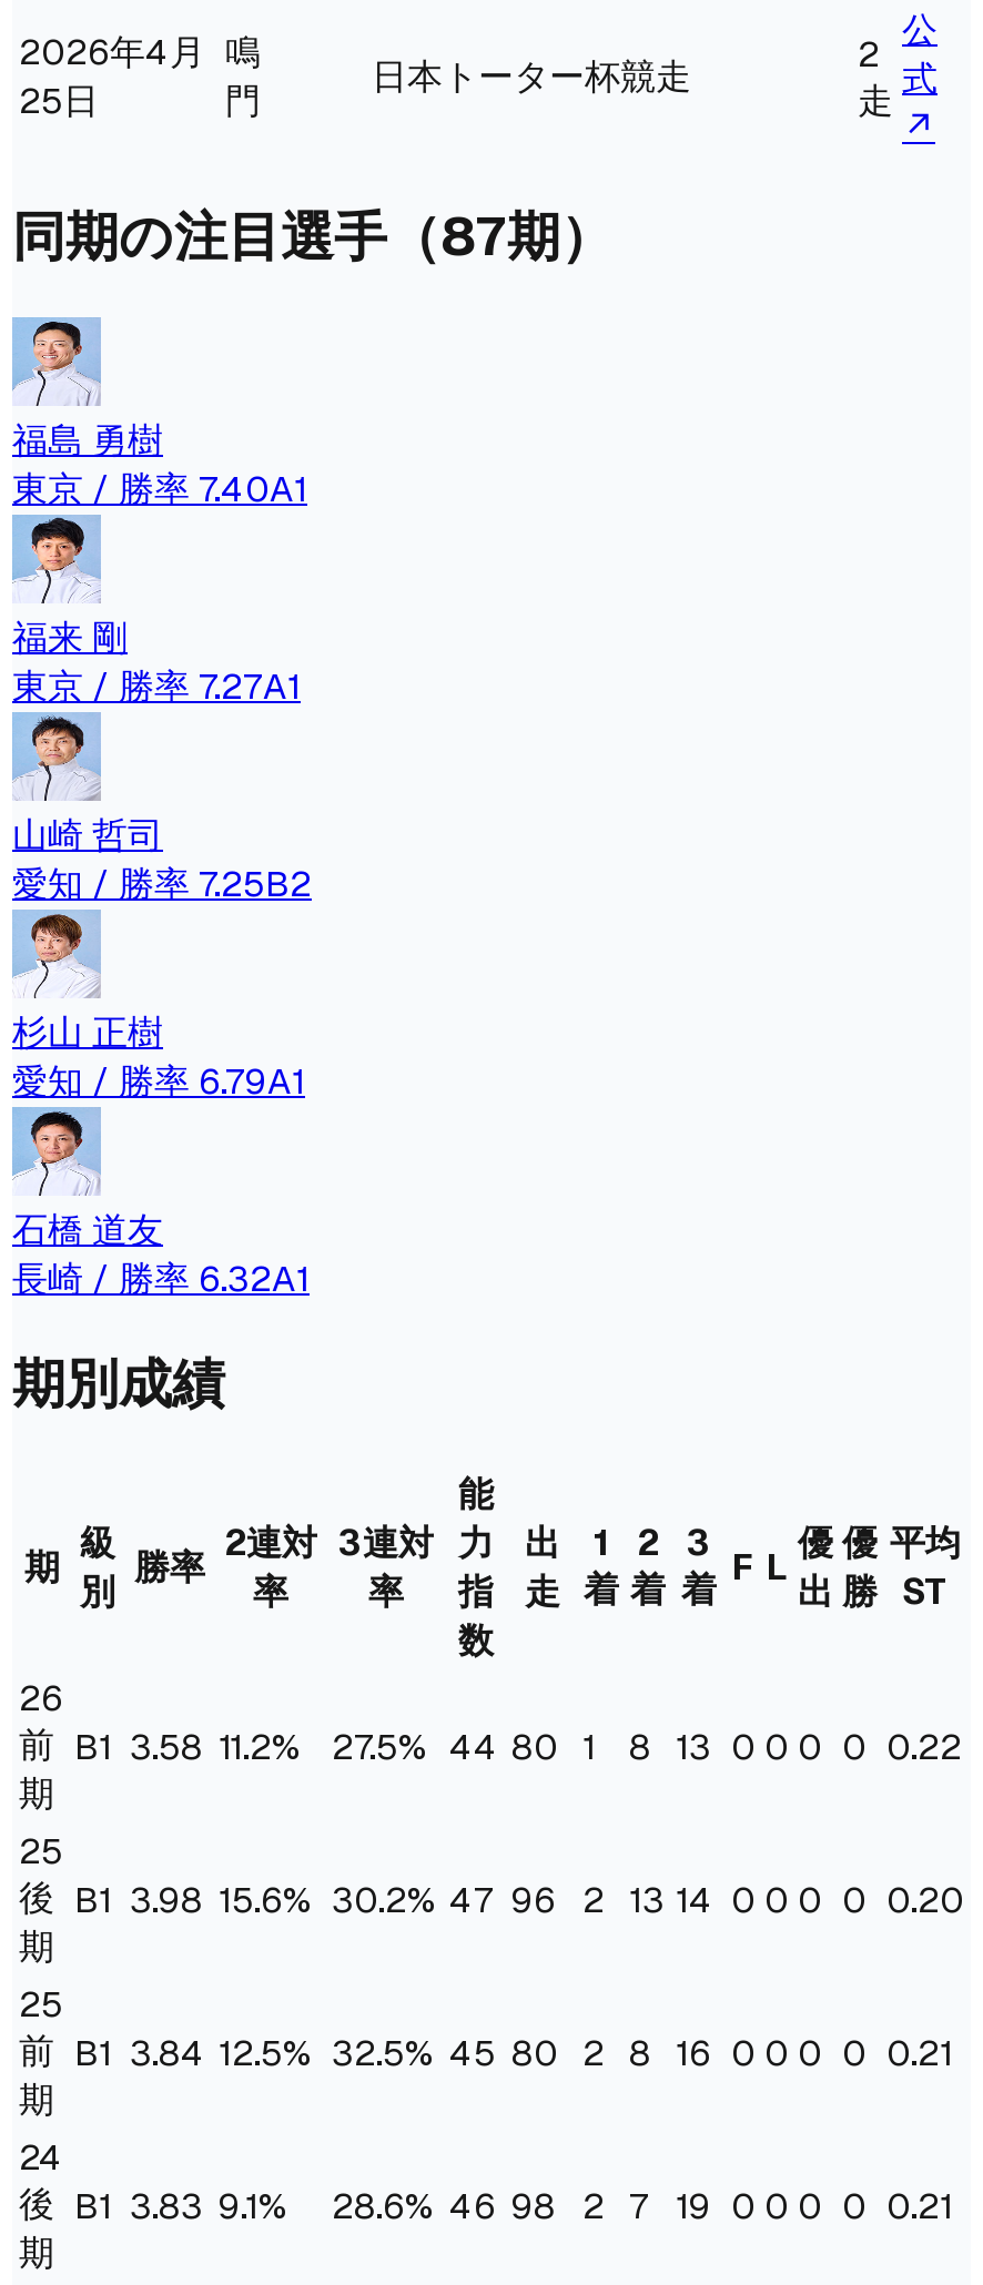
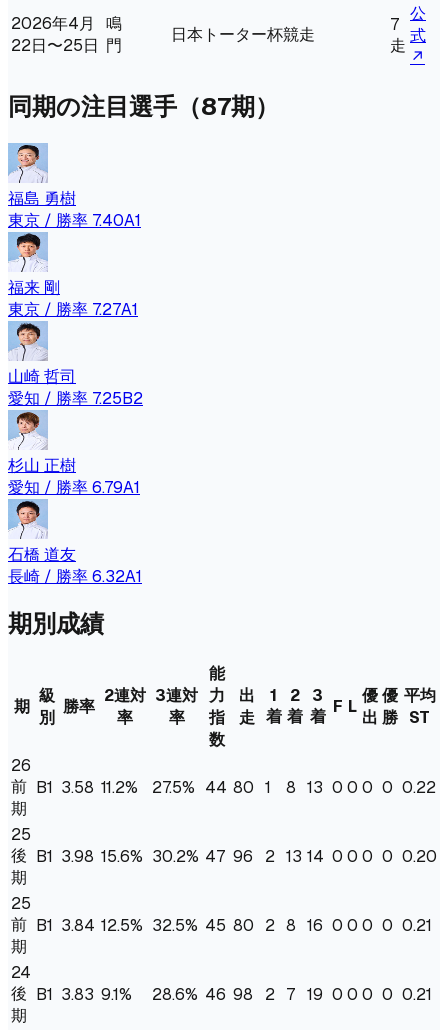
- 2
+ 7

- 25日
+ 22日〜25日
